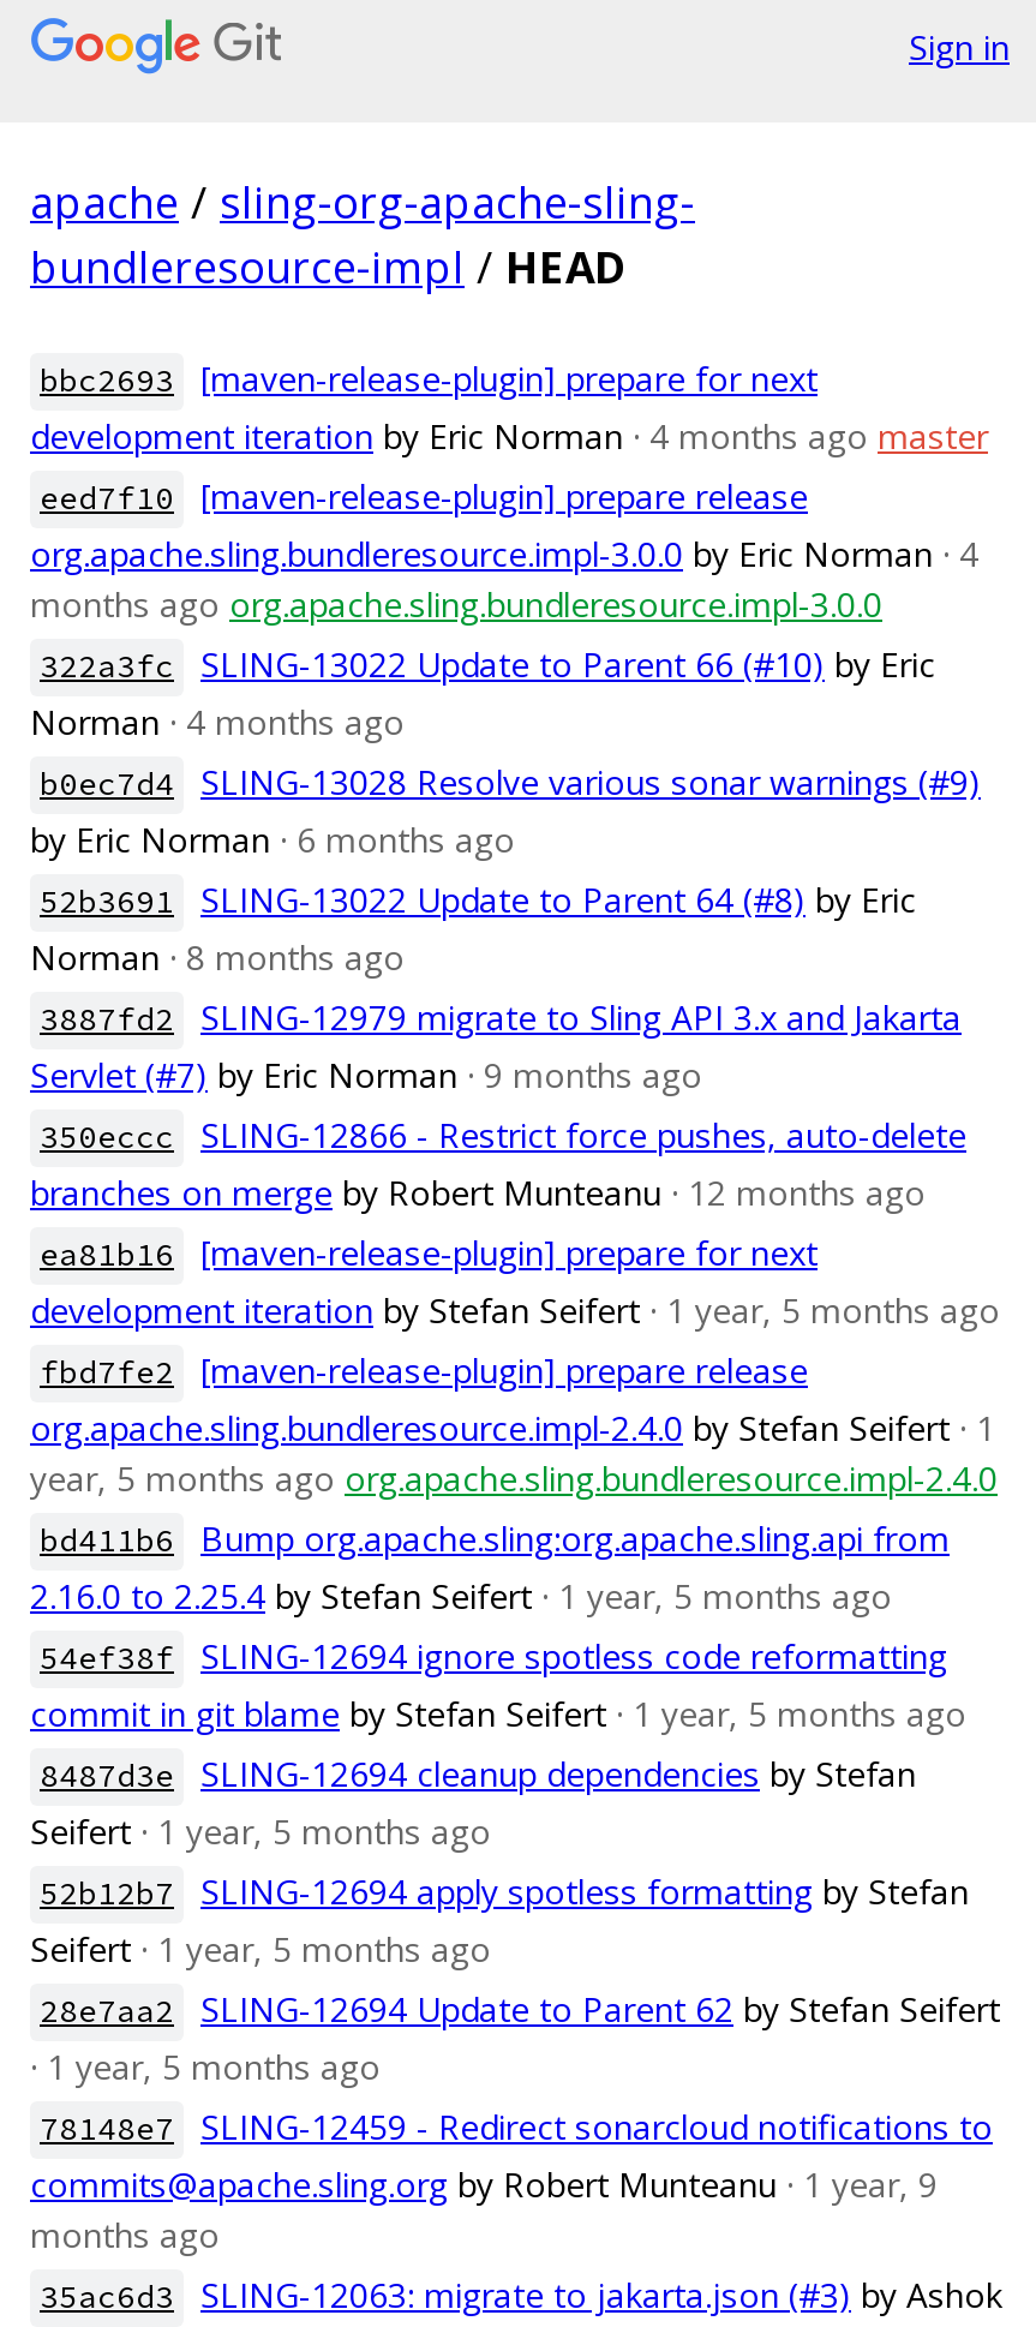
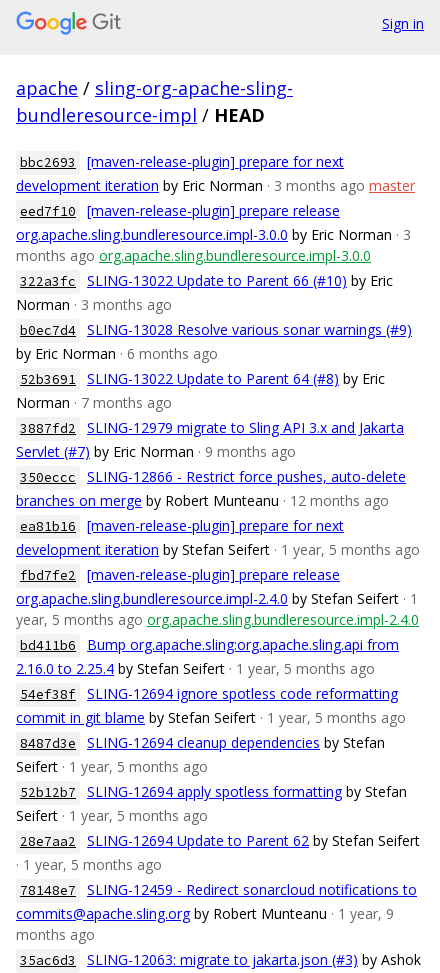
- development iteration by Eric Norman · 4 months ago master
+ development iteration by Eric Norman · 3 months ago master

- org.apache.sling.bundleresource.impl-3.0.0 by Eric Norman · 4
+ org.apache.sling.bundleresource.impl-3.0.0 by Eric Norman · 3

- Norman · 4 months ago
+ Norman · 3 months ago

- Norman · 8 months ago
+ Norman · 7 months ago
